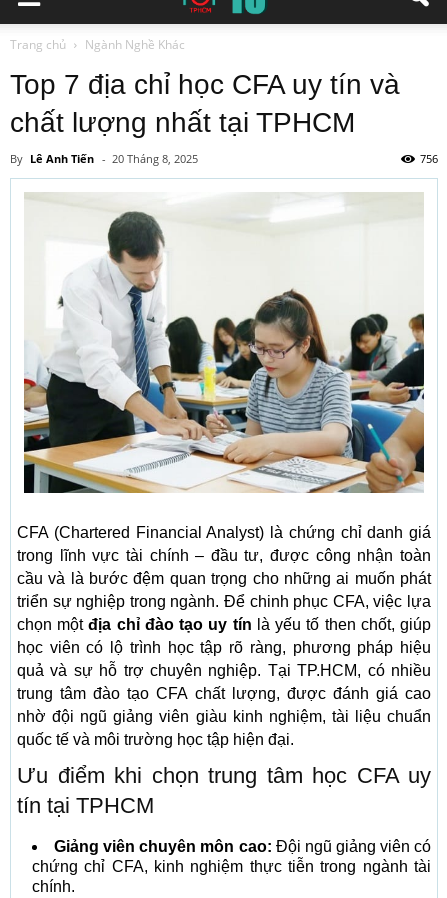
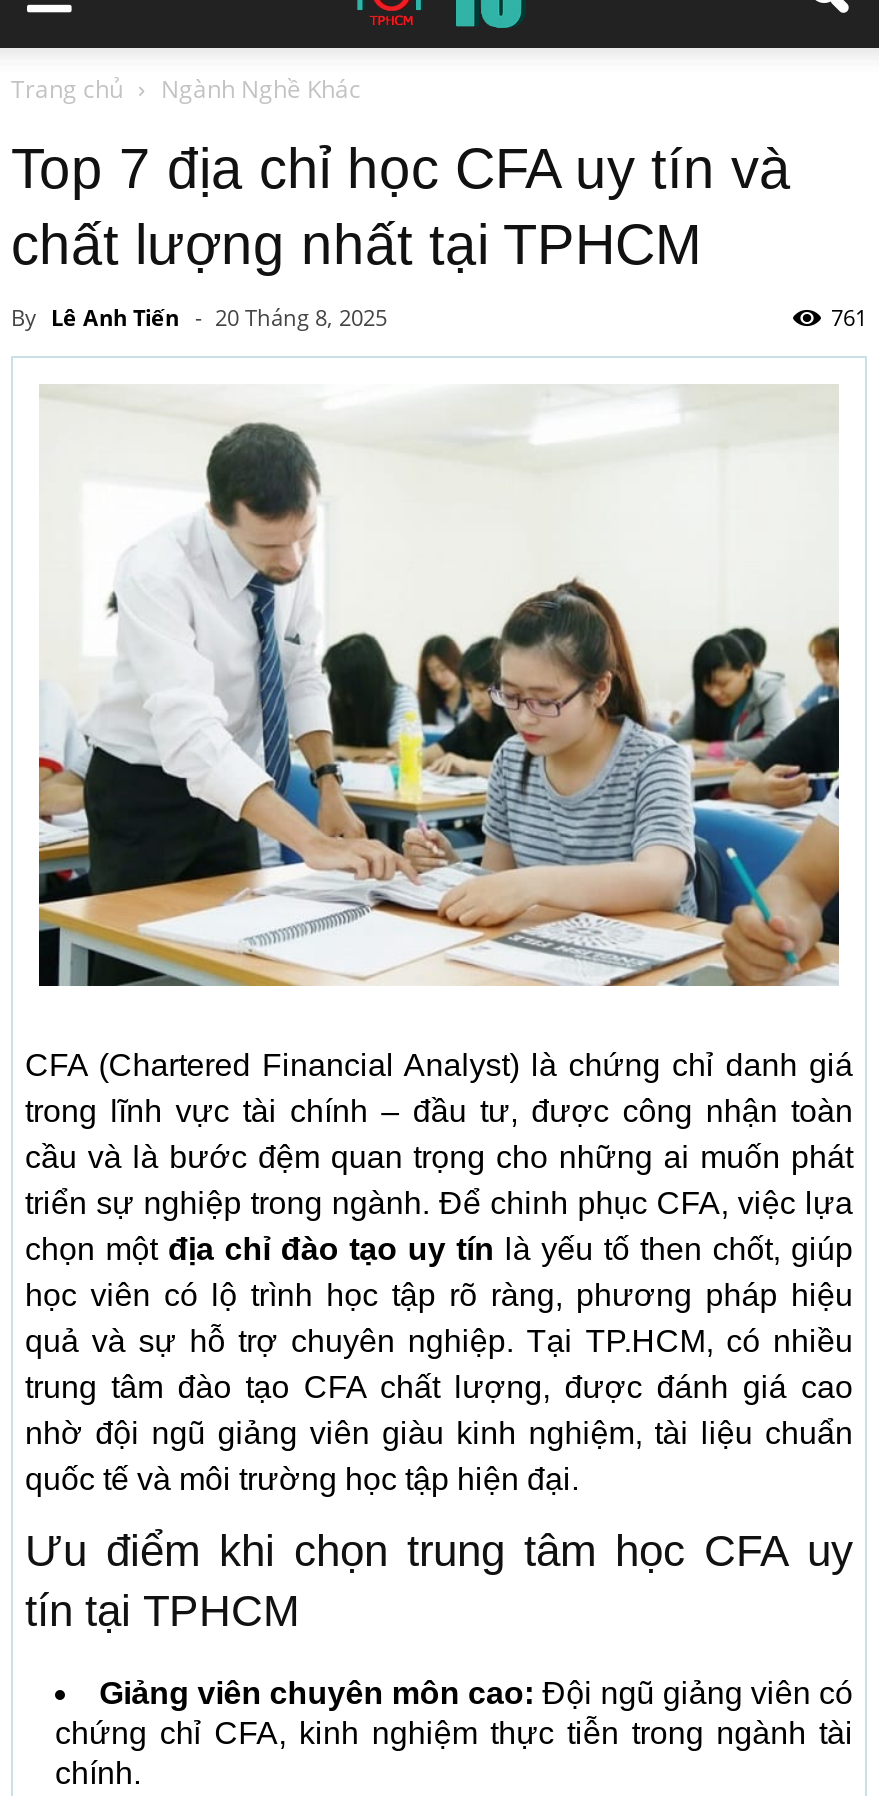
- 756
+ 761
